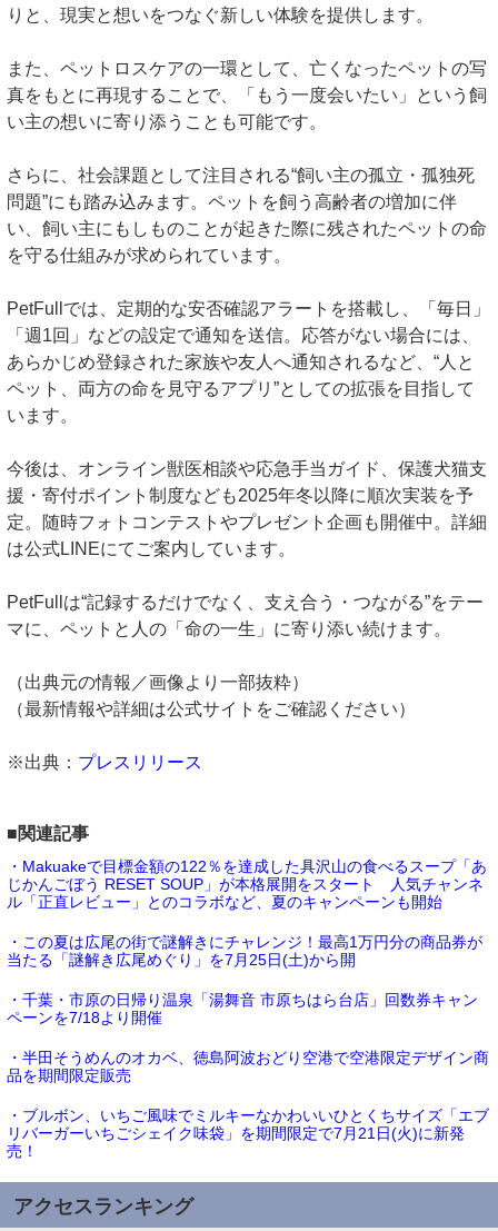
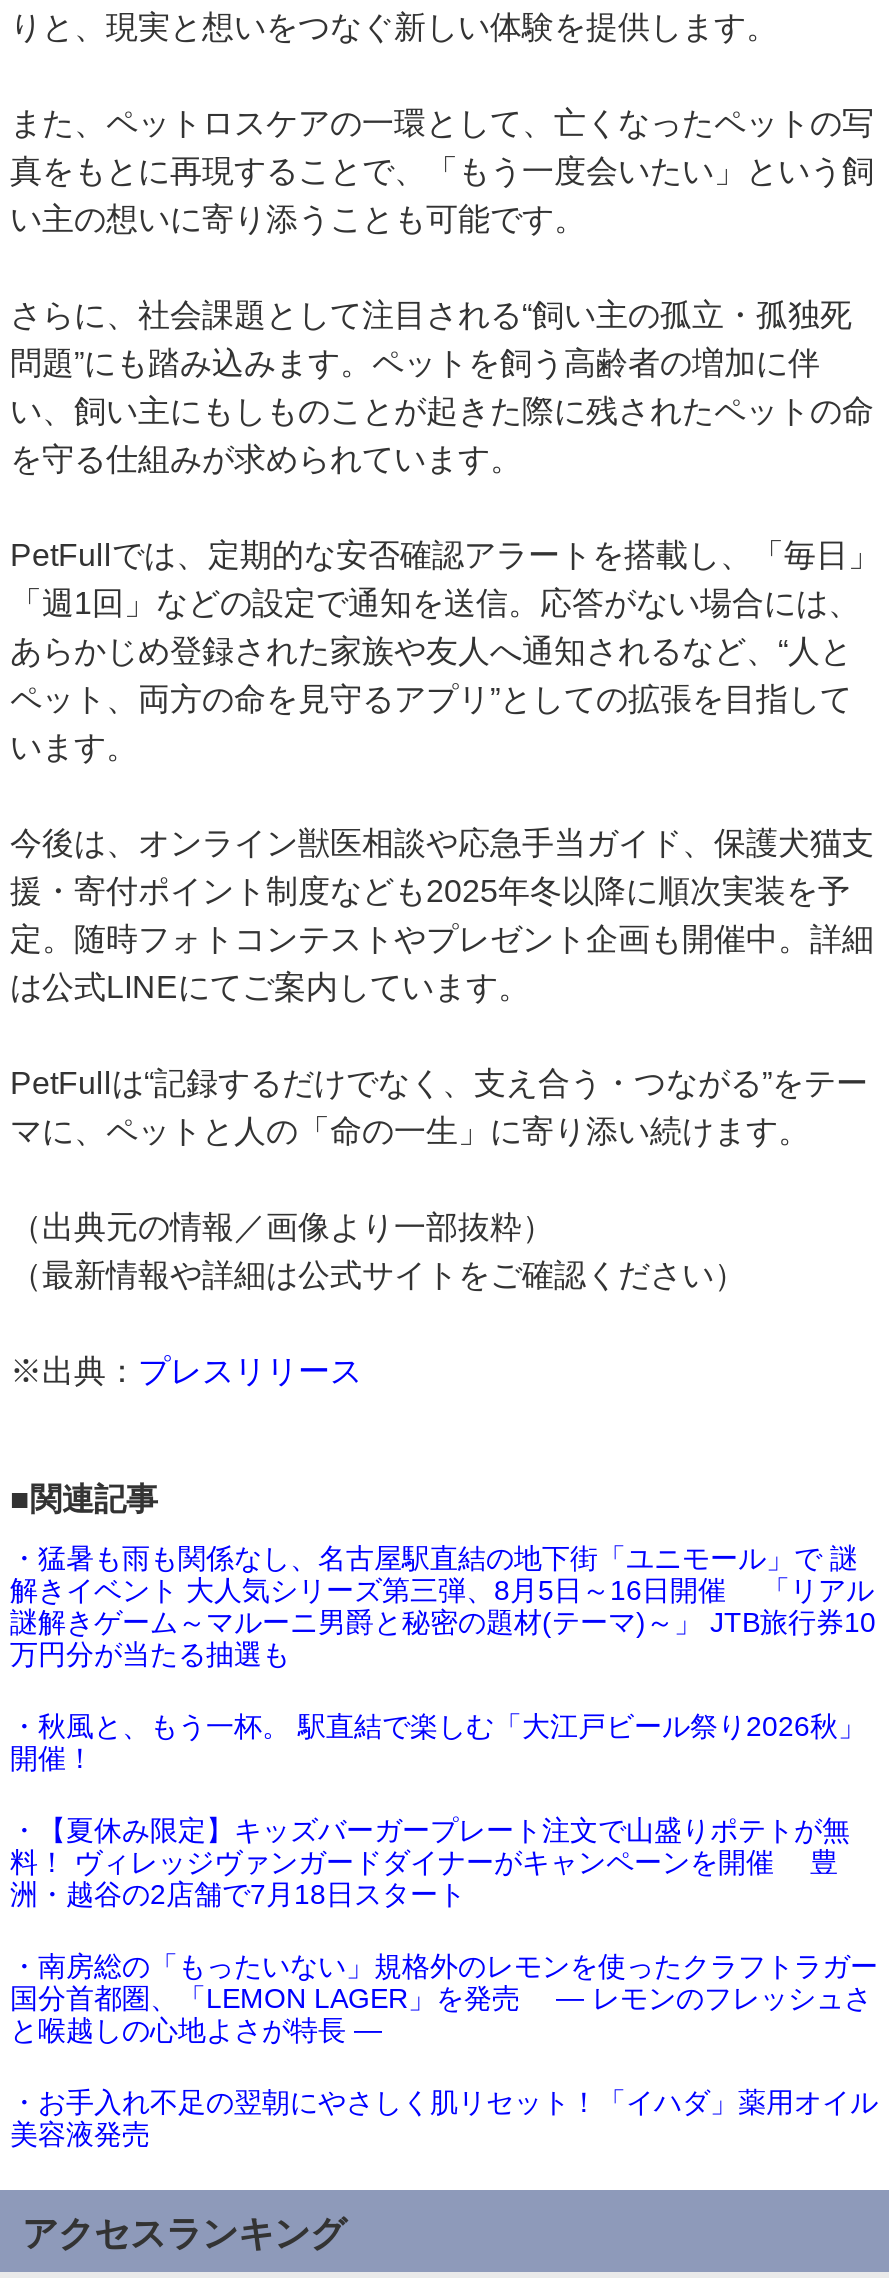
- ・Makuakeで目標金額の122％を達成した具沢山の食べるスープ「あ
- じかんごぼう RESET SOUP」が本格展開をスタート 人気チャンネ
- ル「正直レビュー」とのコラボなど、夏のキャンペーンも開始
+ ・猛暑も雨も関係なし、名古屋駅直結の地下街「ユニモール」で 謎
+ 解きイベント 大人気シリーズ第三弾、8月5日～16日開催 「リアル
+ 謎解きゲーム～マルーニ男爵と秘密の題材(テーマ)～」 JTB旅行券10
+ 万円分が当たる抽選も

- ・この夏は広尾の街で謎解きにチャレンジ！最高1万円分の商品券が
- 当たる「謎解き広尾めぐり」を7月25日(土)から開
+ ・秋風と、もう一杯。 駅直結で楽しむ「大江戸ビール祭り2026秋」
+ 開催！

- ・千葉・市原の日帰り温泉「湯舞音 市原ちはら台店」回数券キャン
- ペーンを7/18より開催
+ ・【夏休み限定】キッズバーガープレート注文で山盛りポテトが無
+ 料！ ヴィレッジヴァンガードダイナーがキャンペーンを開催 豊
+ 洲・越谷の2店舗で7月18日スタート

- ・半田そうめんのオカベ、徳島阿波おどり空港で空港限定デザイン商
- 品を期間限定販売
+ ・南房総の「もったいない」規格外のレモンを使ったクラフトラガー
+ 国分首都圏、「LEMON LAGER」を発売 ― レモンのフレッシュさ
+ と喉越しの心地よさが特長 ―

- ・ブルボン、いちご風味でミルキーなかわいいひとくちサイズ「エブ
- リバーガーいちごシェイク味袋」を期間限定で7月21日(火)に新発
- 売！
+ ・お手入れ不足の翌朝にやさしく肌リセット！「イハダ」薬用オイル
+ 美容液発売
